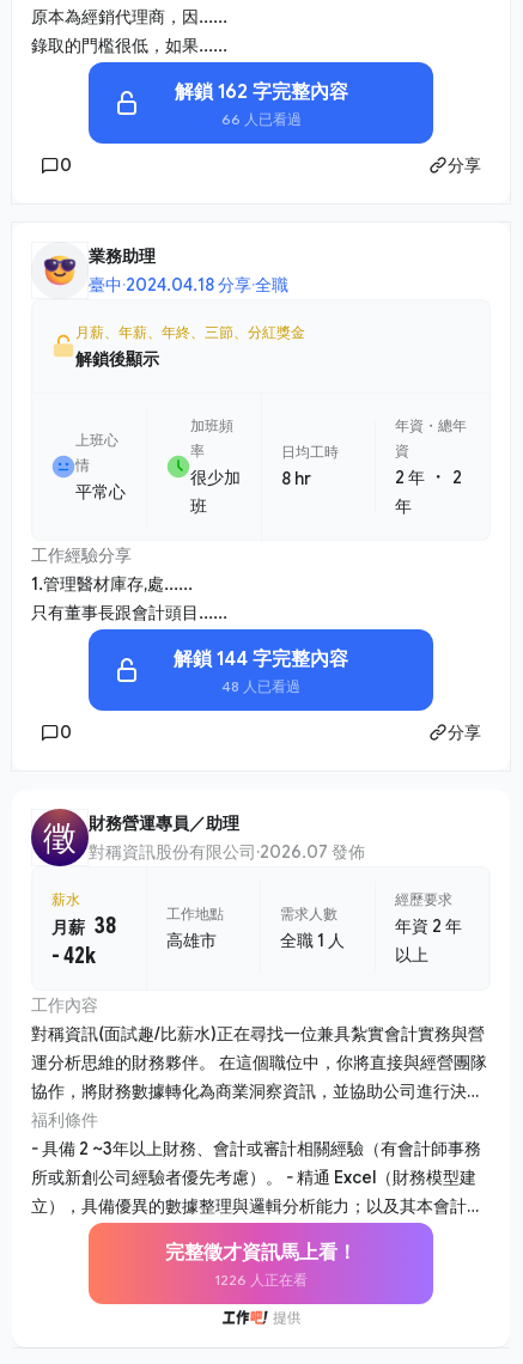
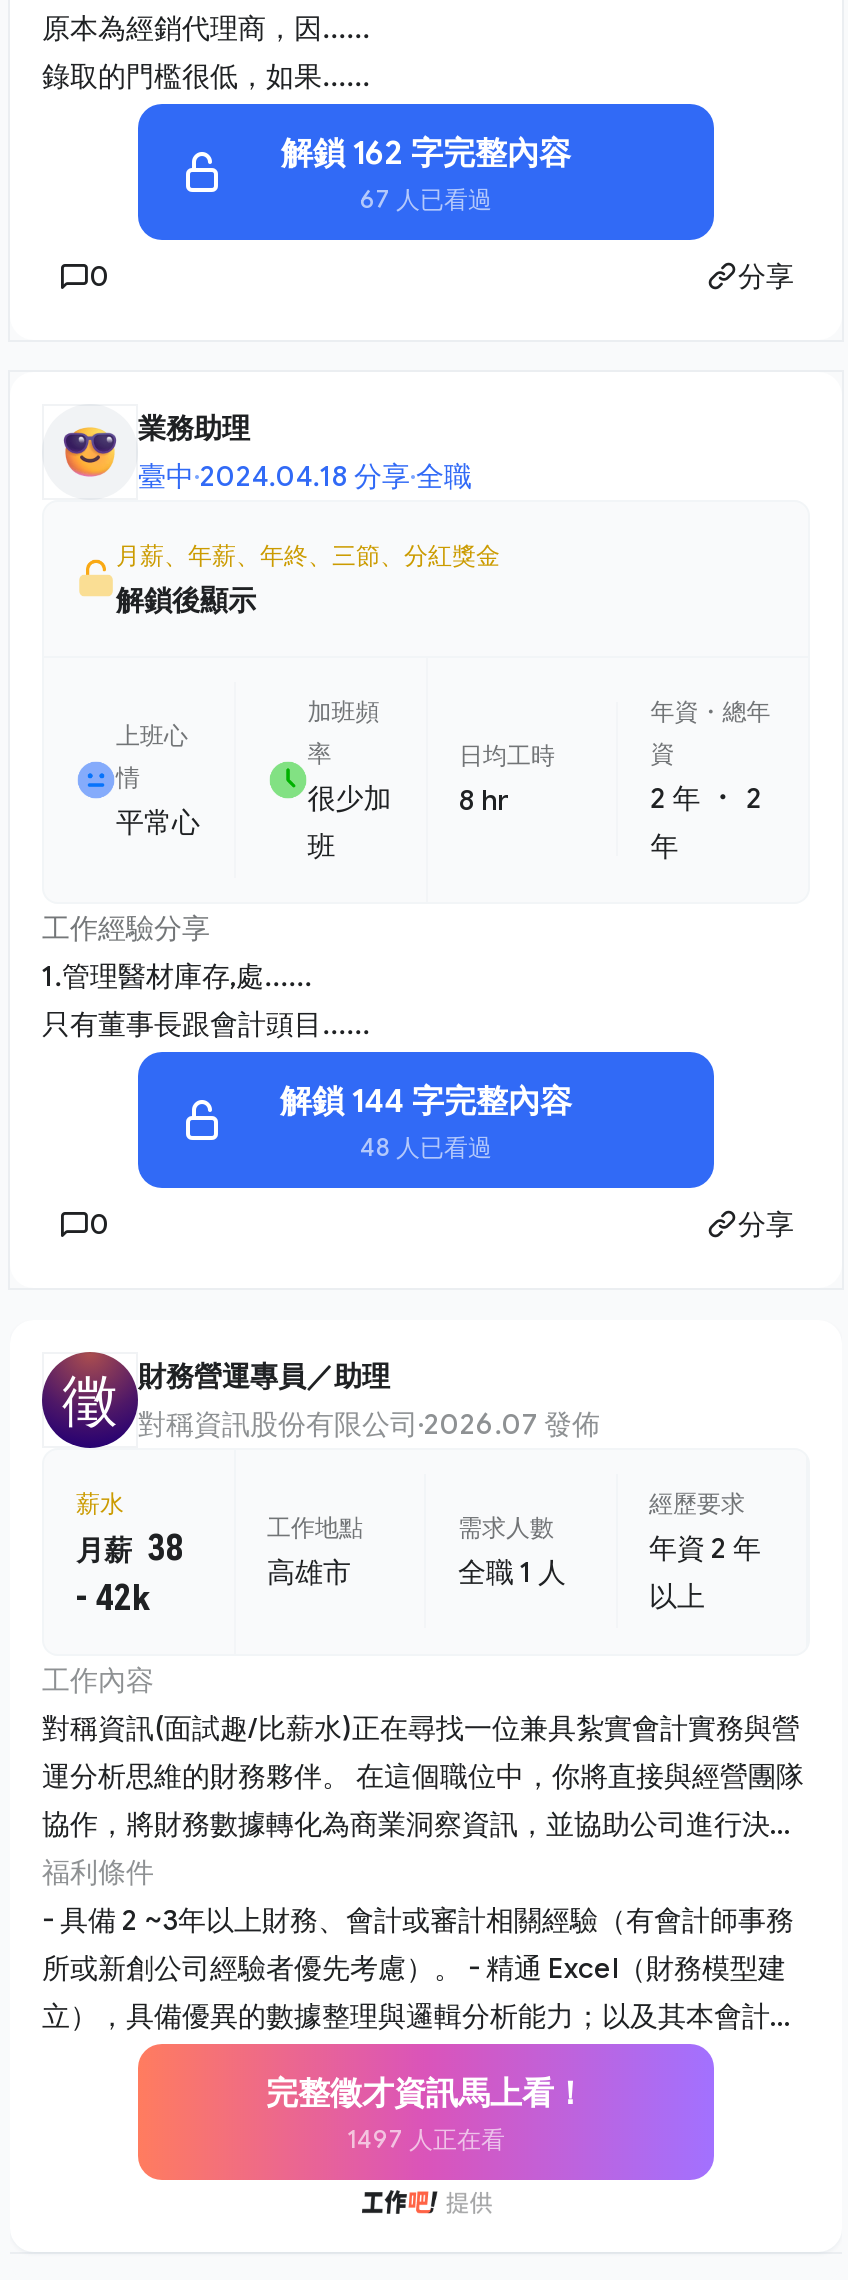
- 66 人已看過
+ 67 人已看過

- 1226 人正在看
+ 1497 人正在看
